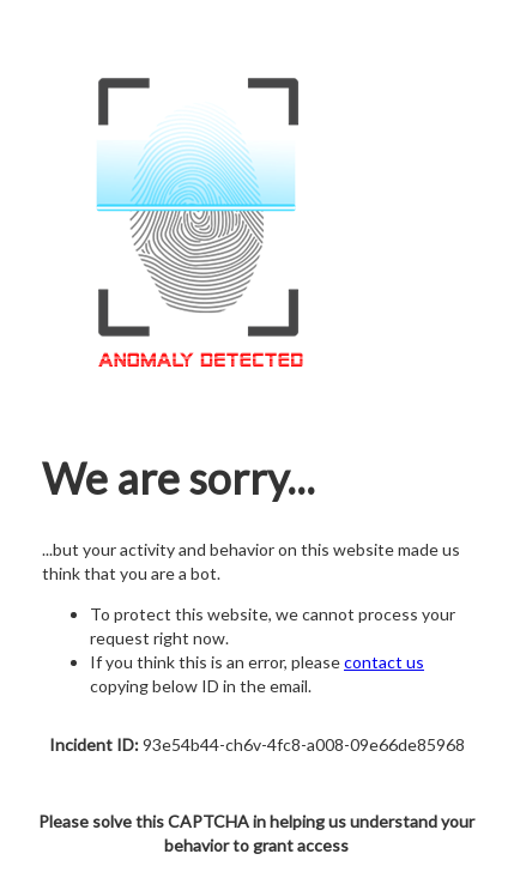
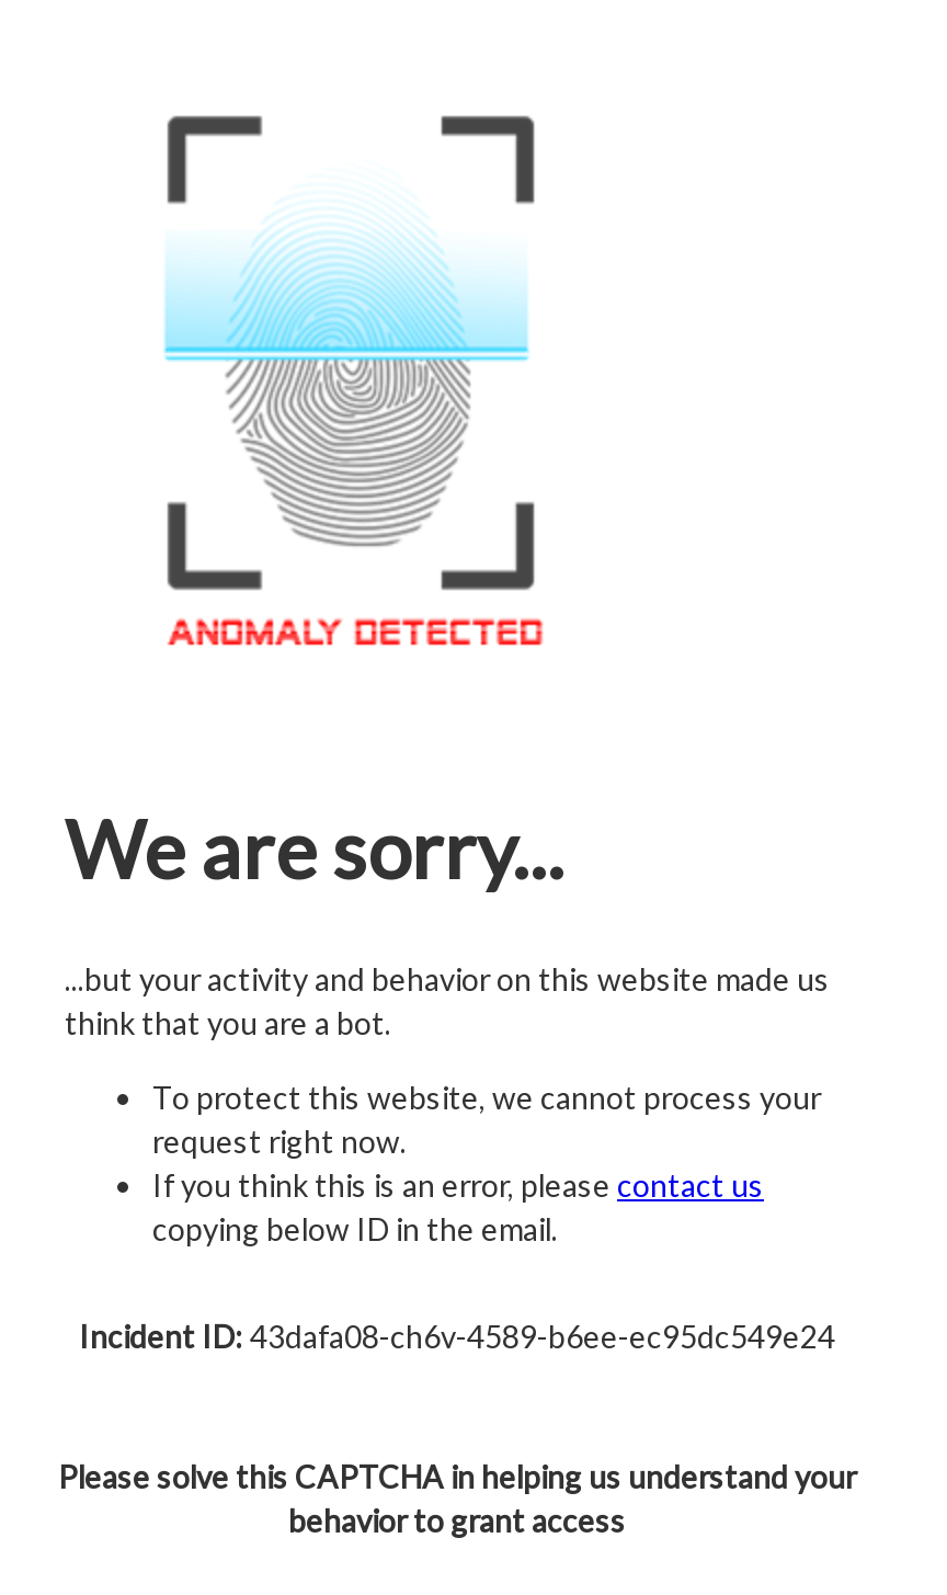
- Incident ID: 93e54b44-ch6v-4fc8-a008-09e66de85968
+ Incident ID: 43dafa08-ch6v-4589-b6ee-ec95dc549e24
